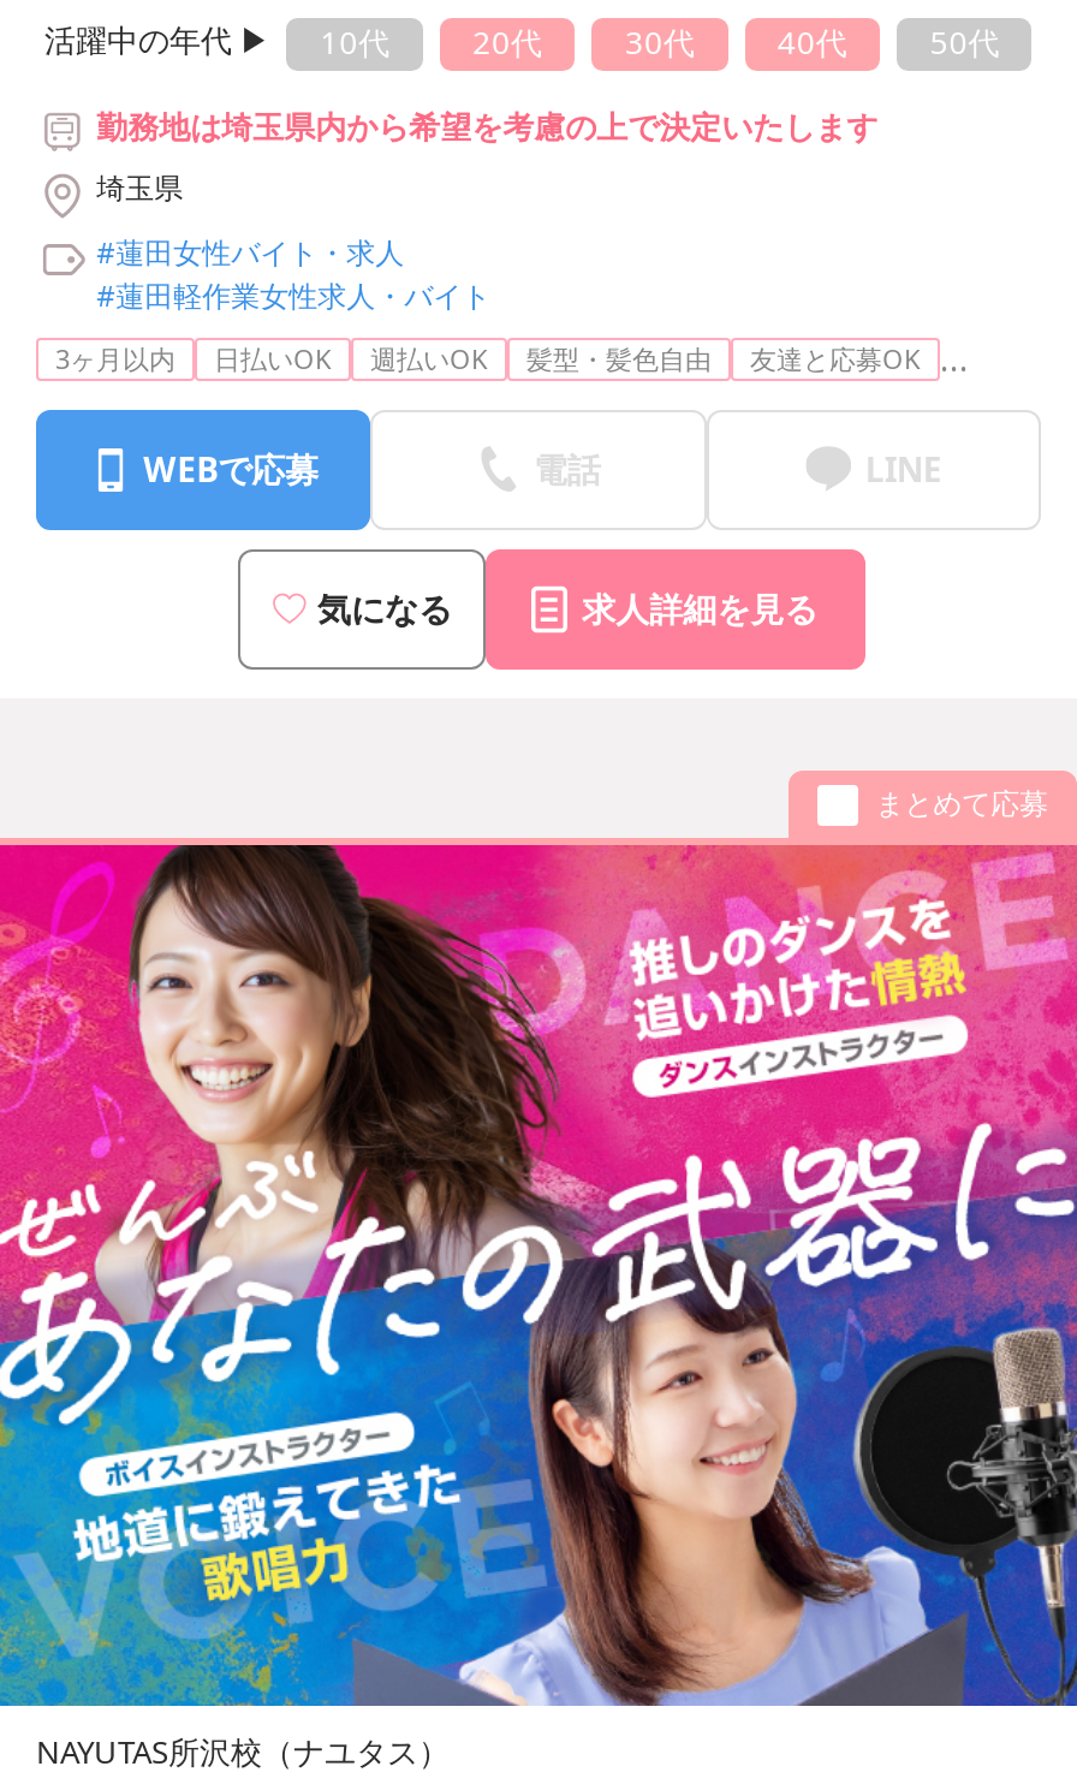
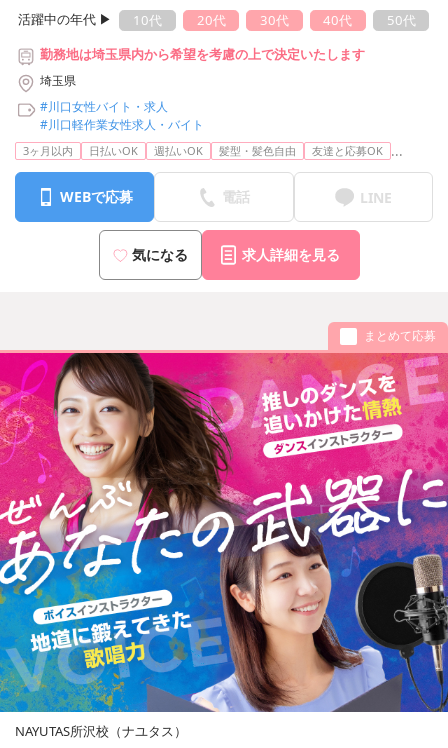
- #蓮田女性バイト・求人
+ #川口女性バイト・求人

- #蓮田軽作業女性求人・バイト
+ #川口軽作業女性求人・バイト
